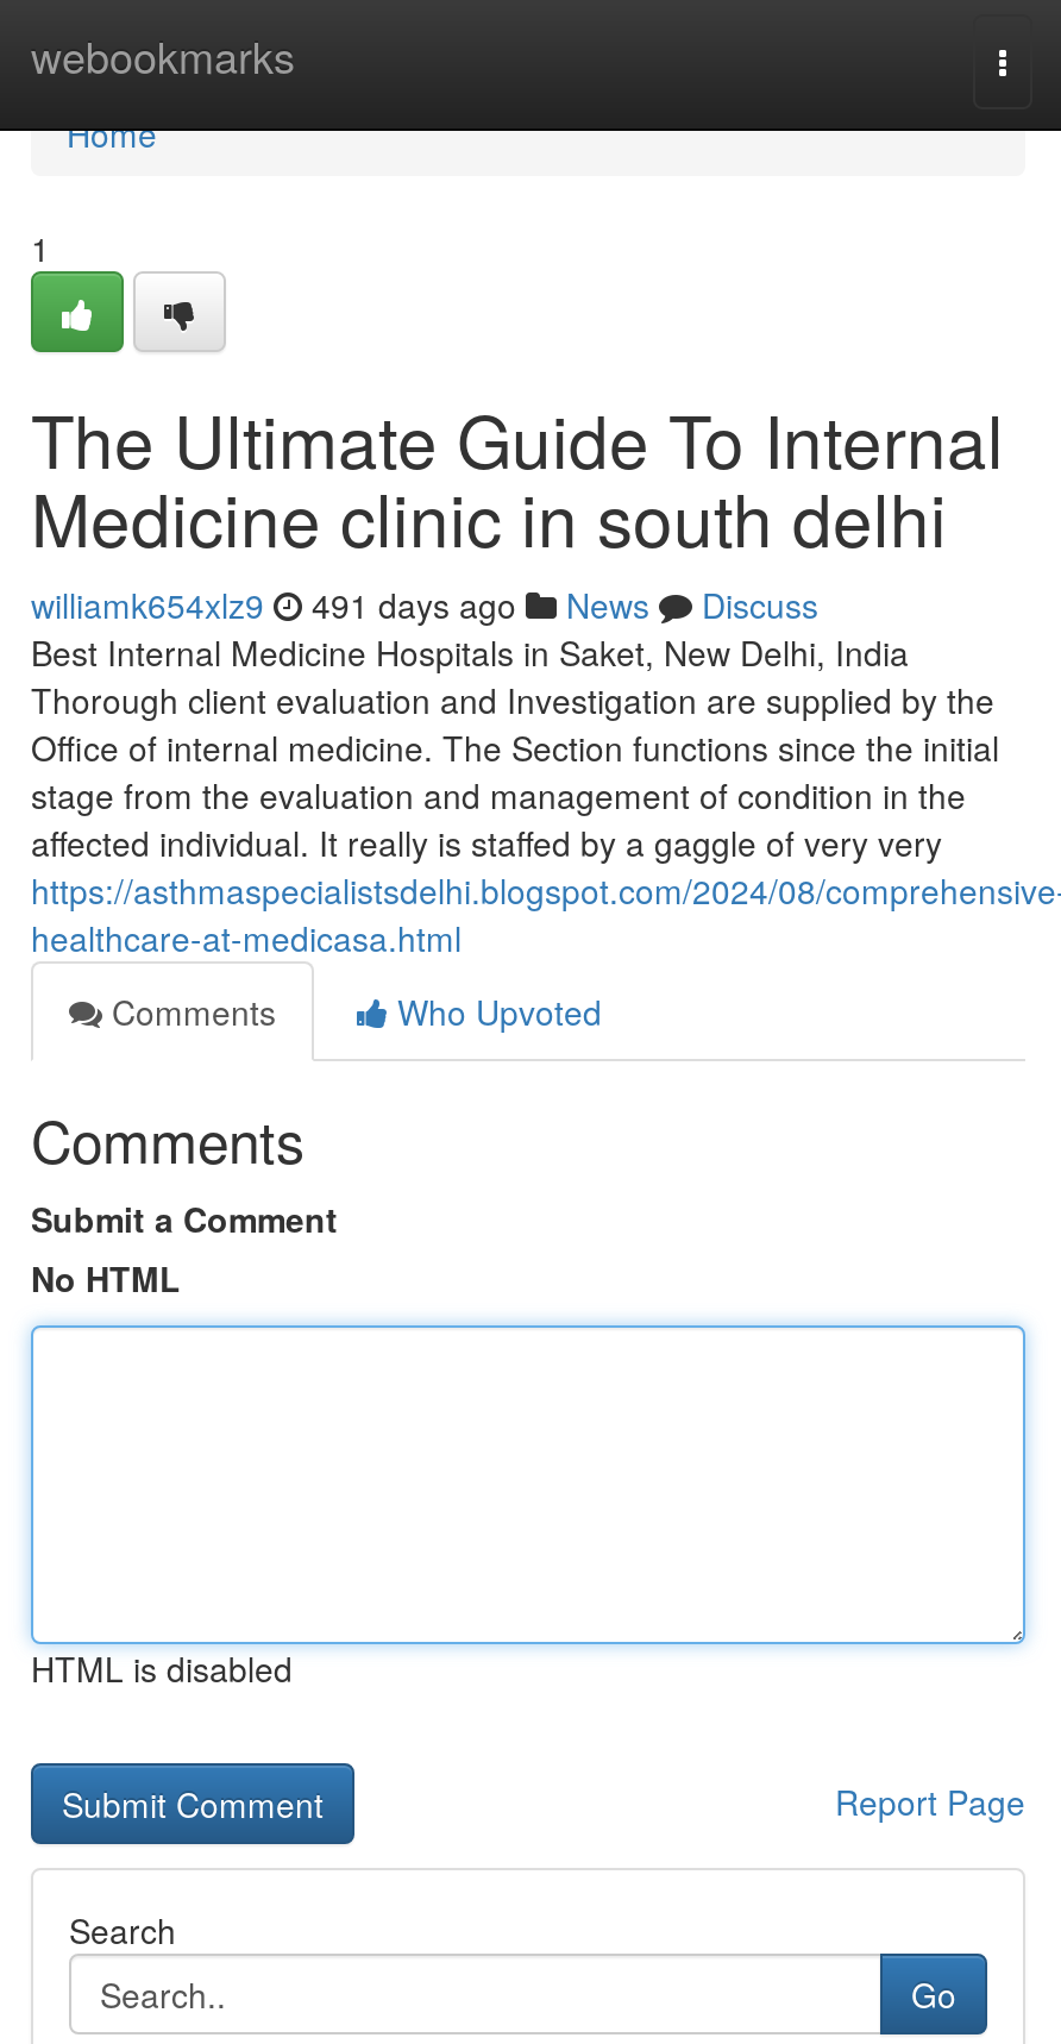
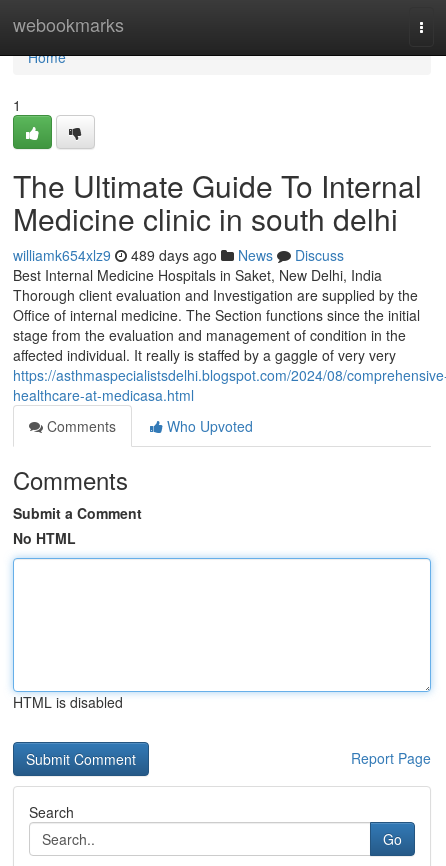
- williamk654xlz9 491 days ago News Discuss
+ williamk654xlz9 489 days ago News Discuss
